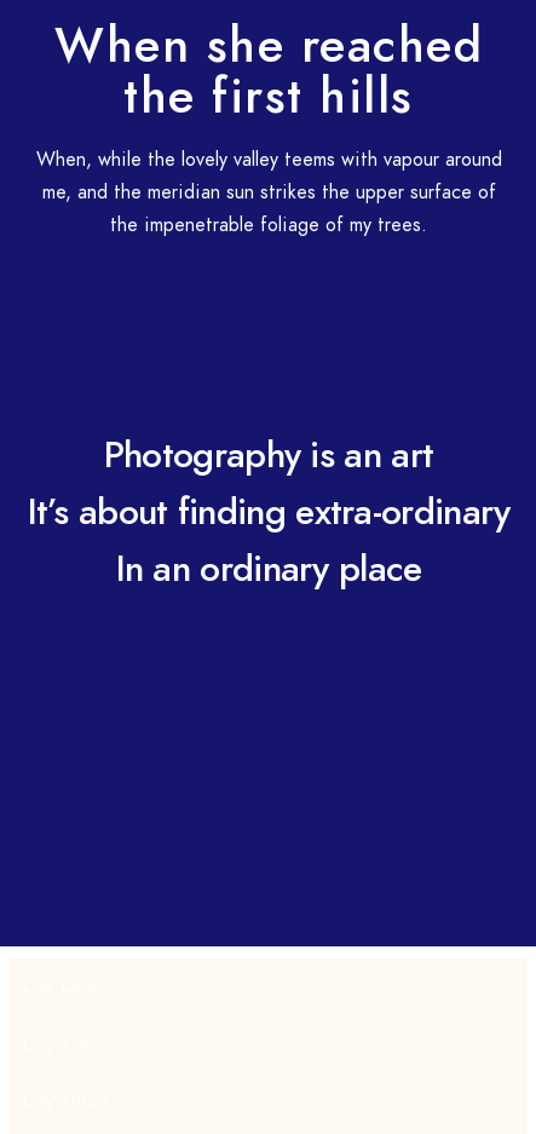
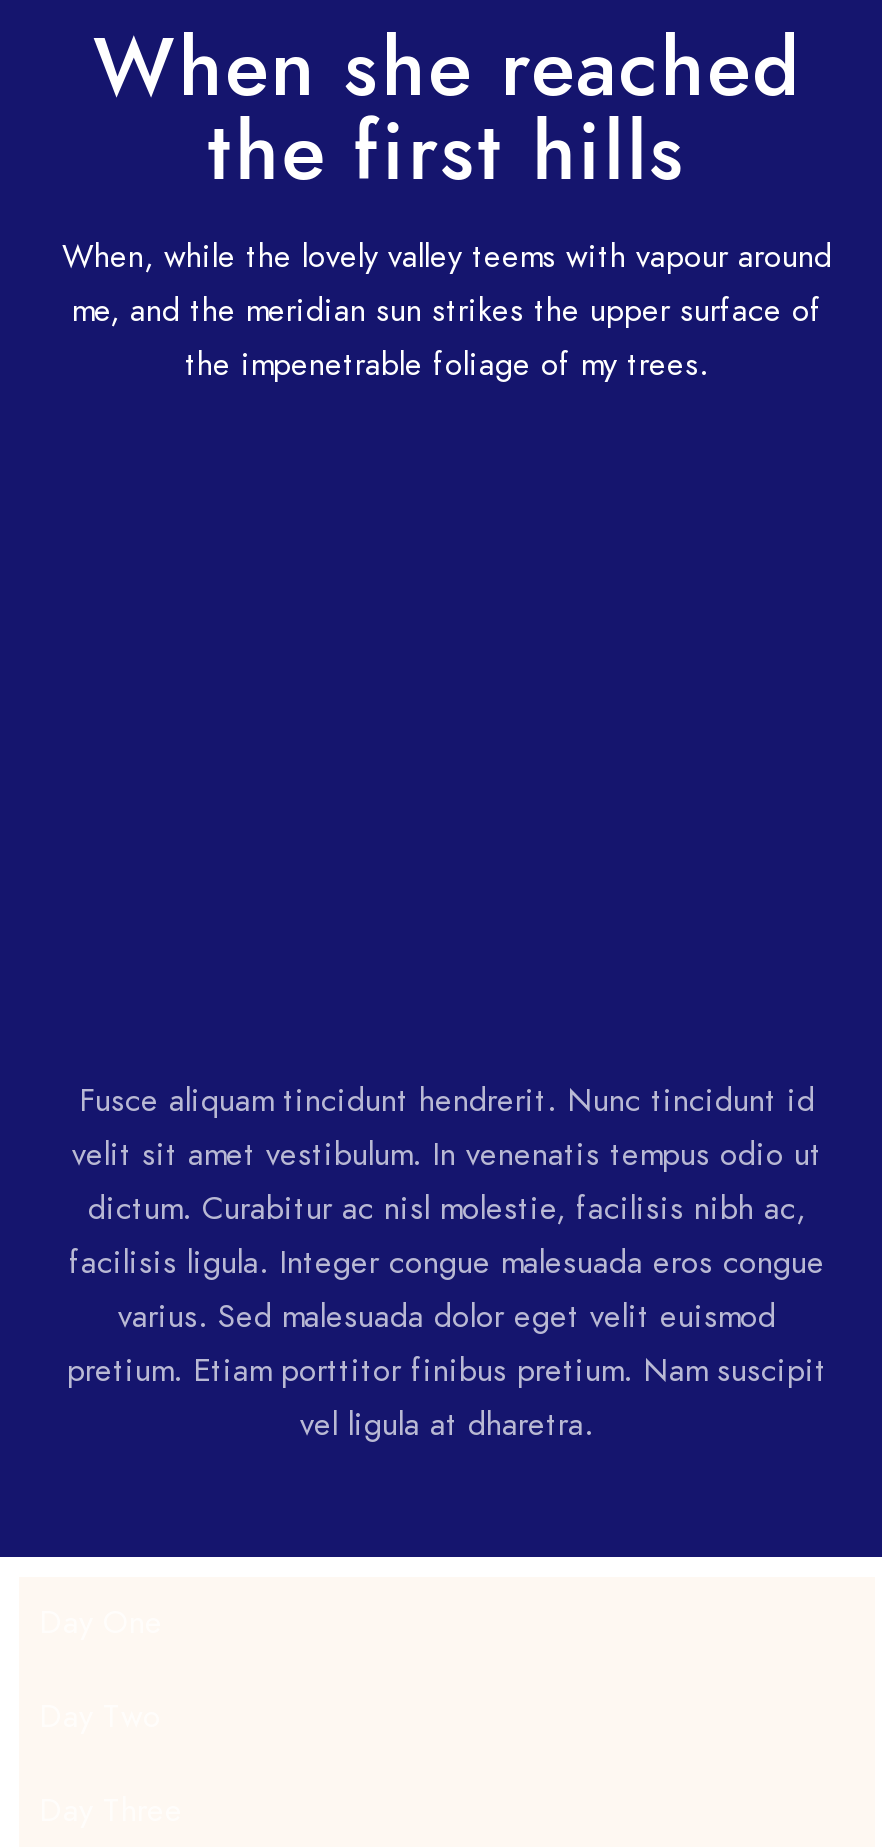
- Photography is an art
- It’s about finding extra-ordinary
- In an ordinary place
+ Fusce aliquam tincidunt hendrerit. Nunc tincidunt id
+ velit sit amet vestibulum. In venenatis tempus odio ut
+ dictum. Curabitur ac nisl molestie, facilisis nibh ac,
+ facilisis ligula. Integer congue malesuada eros congue
+ varius. Sed malesuada dolor eget velit euismod
+ pretium. Etiam porttitor finibus pretium. Nam suscipit
+ vel ligula at dharetra.
